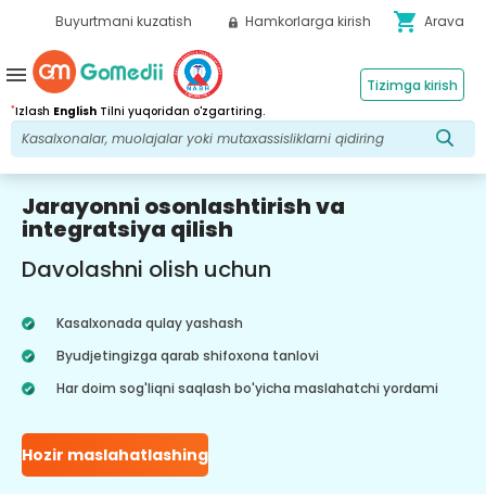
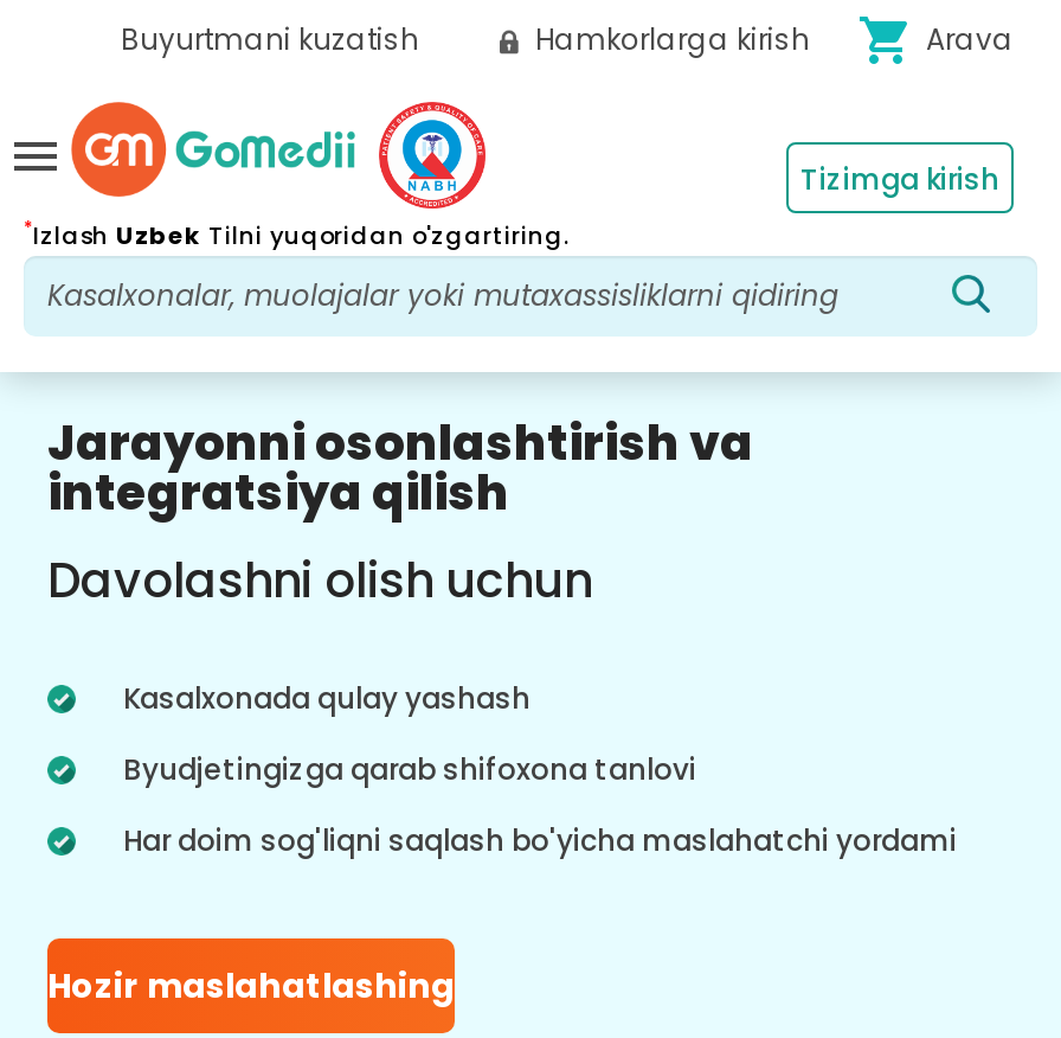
- *Izlash English Tilni yuqoridan o'zgartiring.
+ *Izlash Uzbek Tilni yuqoridan o'zgartiring.
